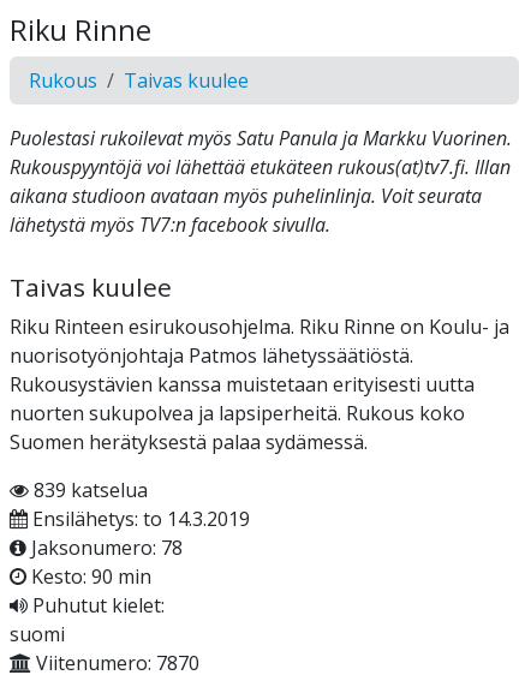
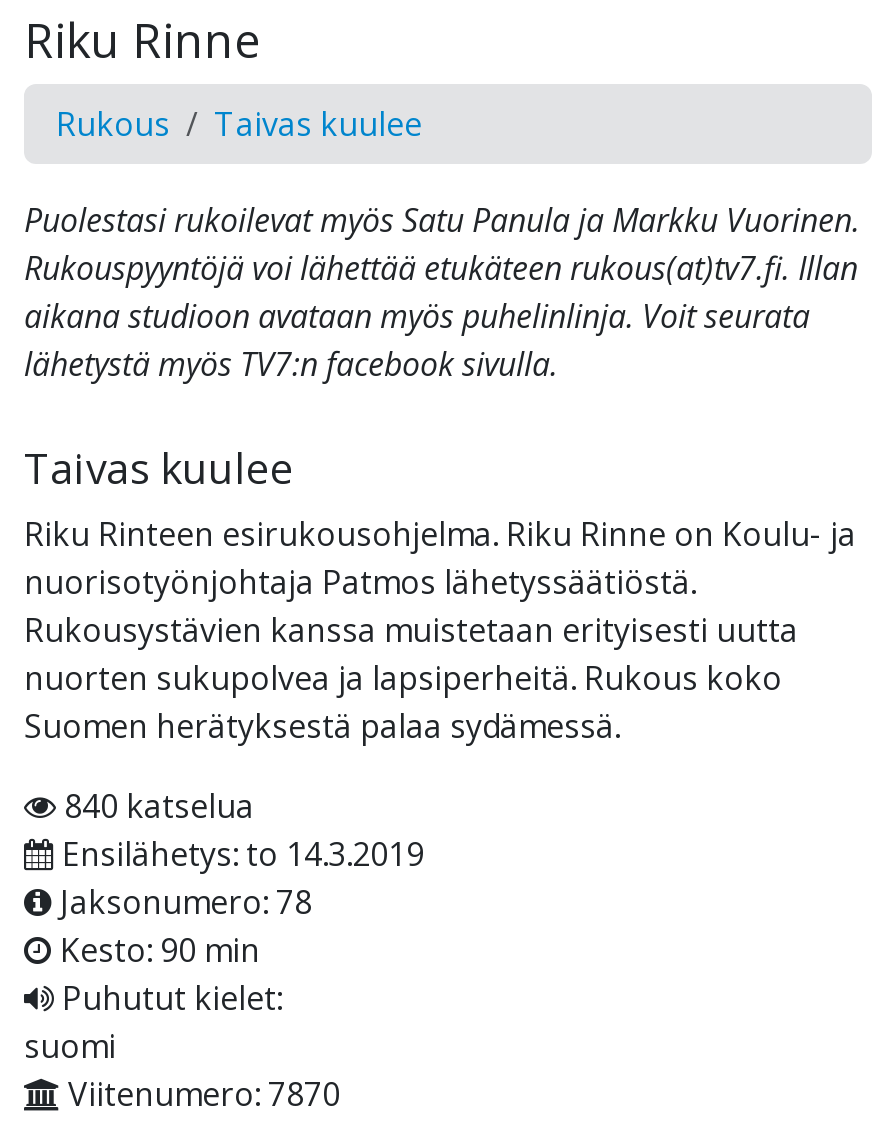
- 839 katselua
+ 840 katselua
